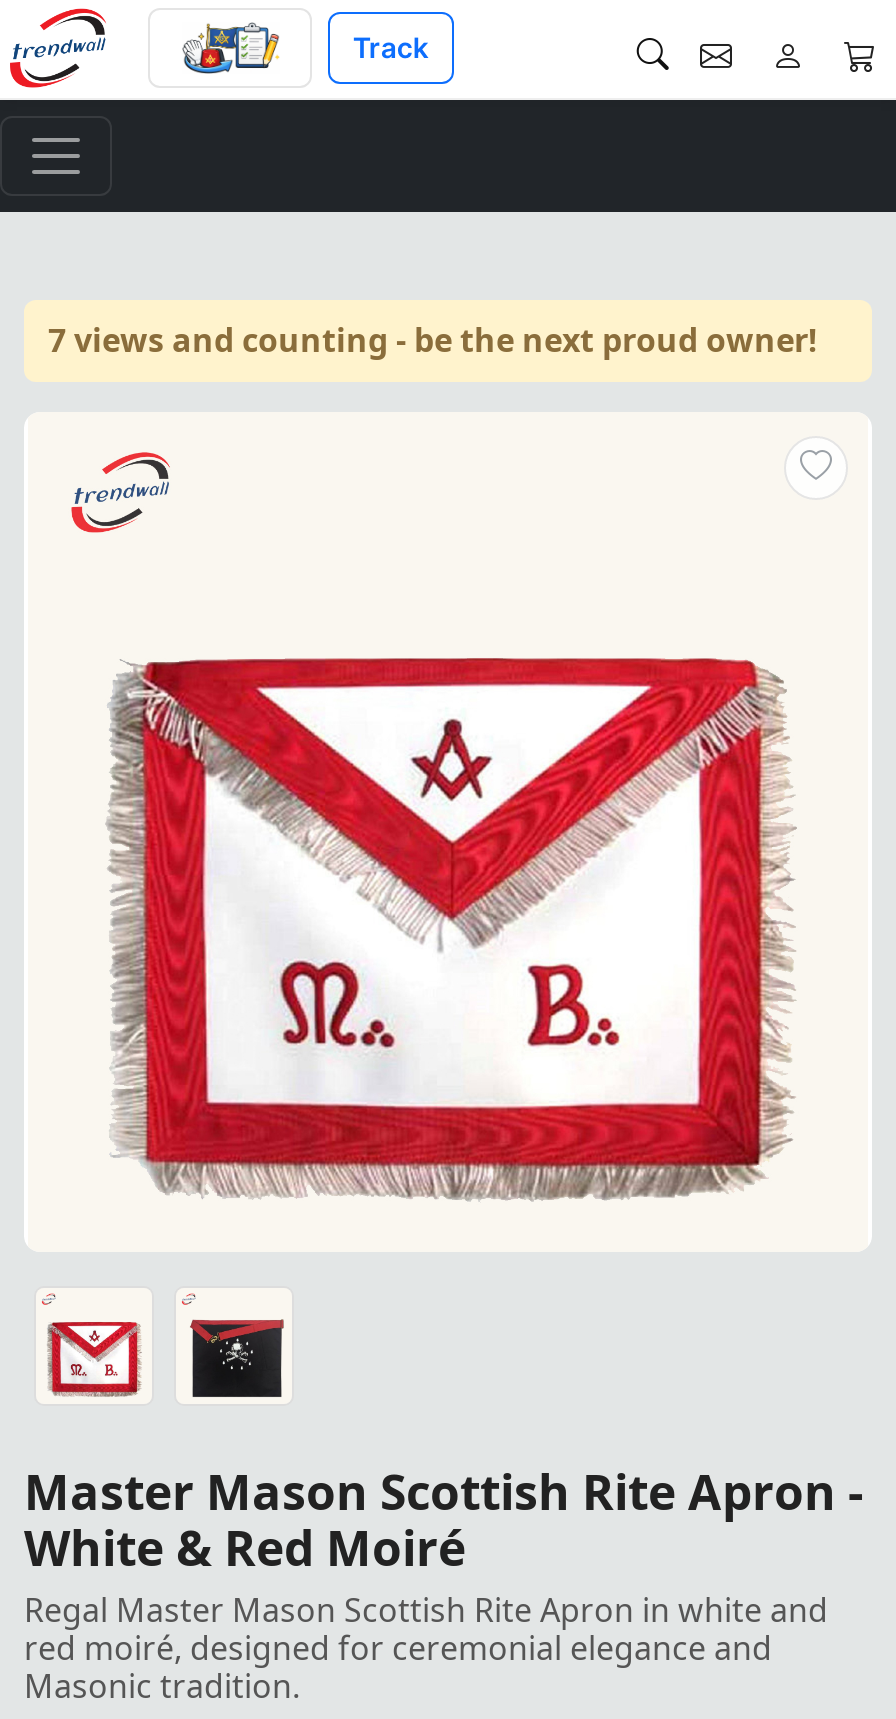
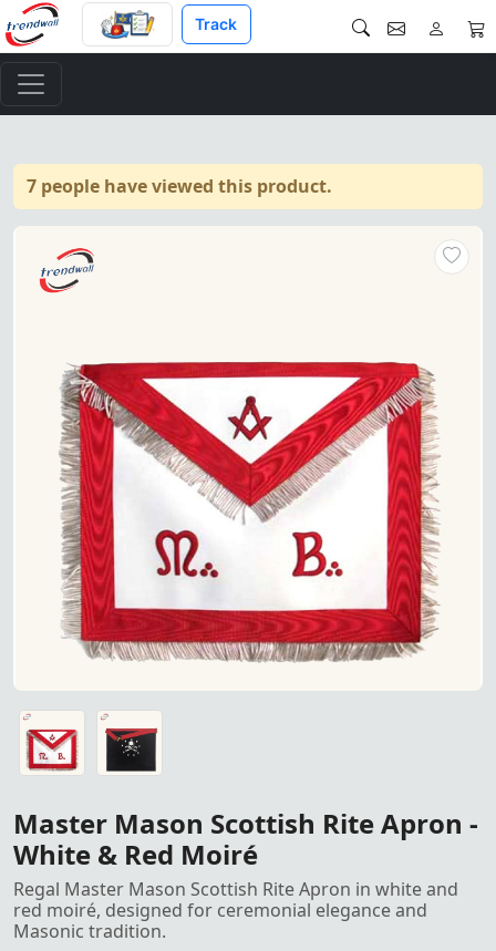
- 7 views and counting - be the next proud owner!
+ 7 people have viewed this product.
